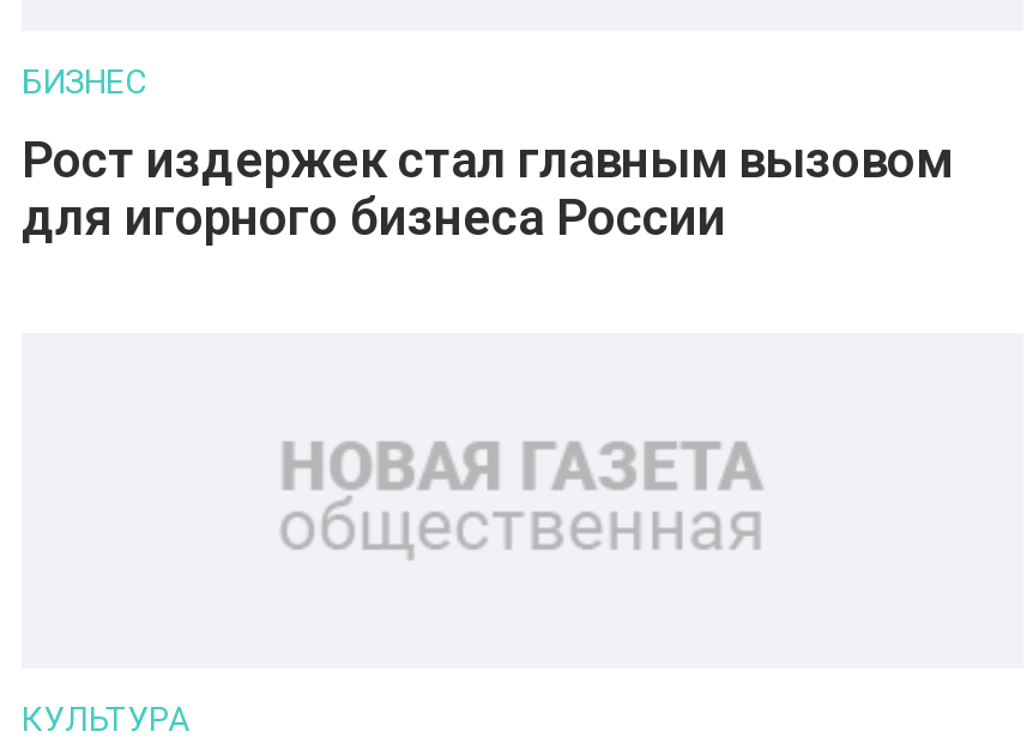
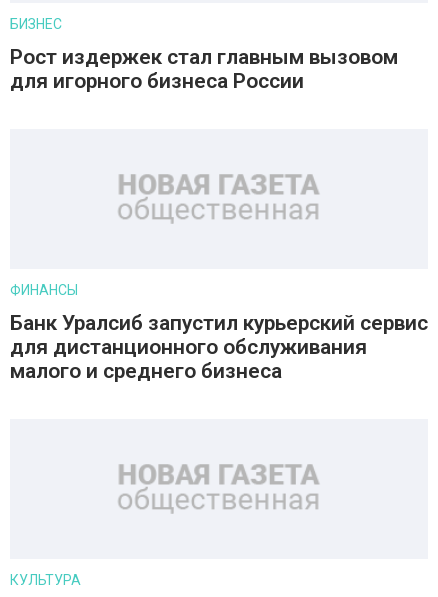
+ ФИНАНСЫ
+ Банк Уралсиб запустил курьерский сервис
+ для дистанционного обслуживания
+ малого и среднего бизнеса
